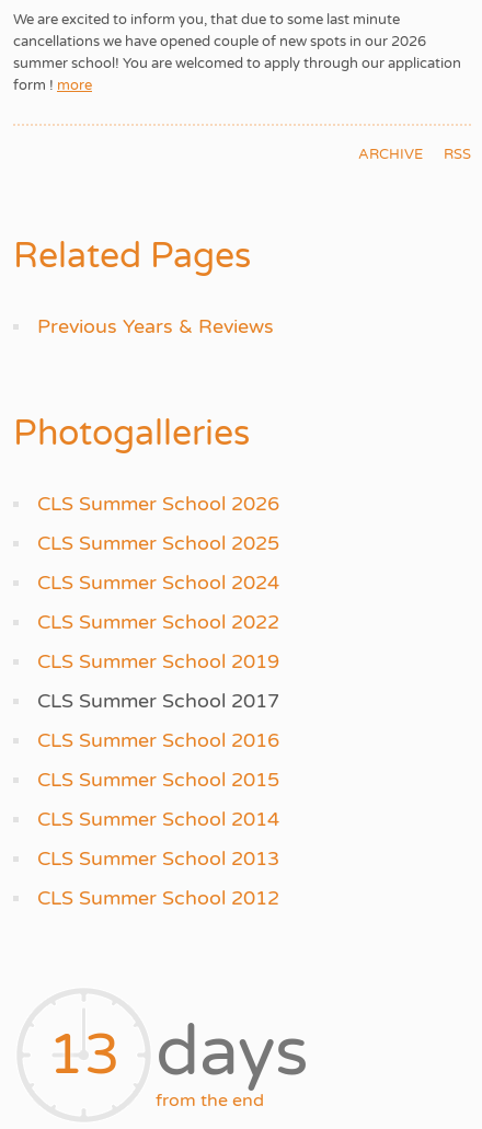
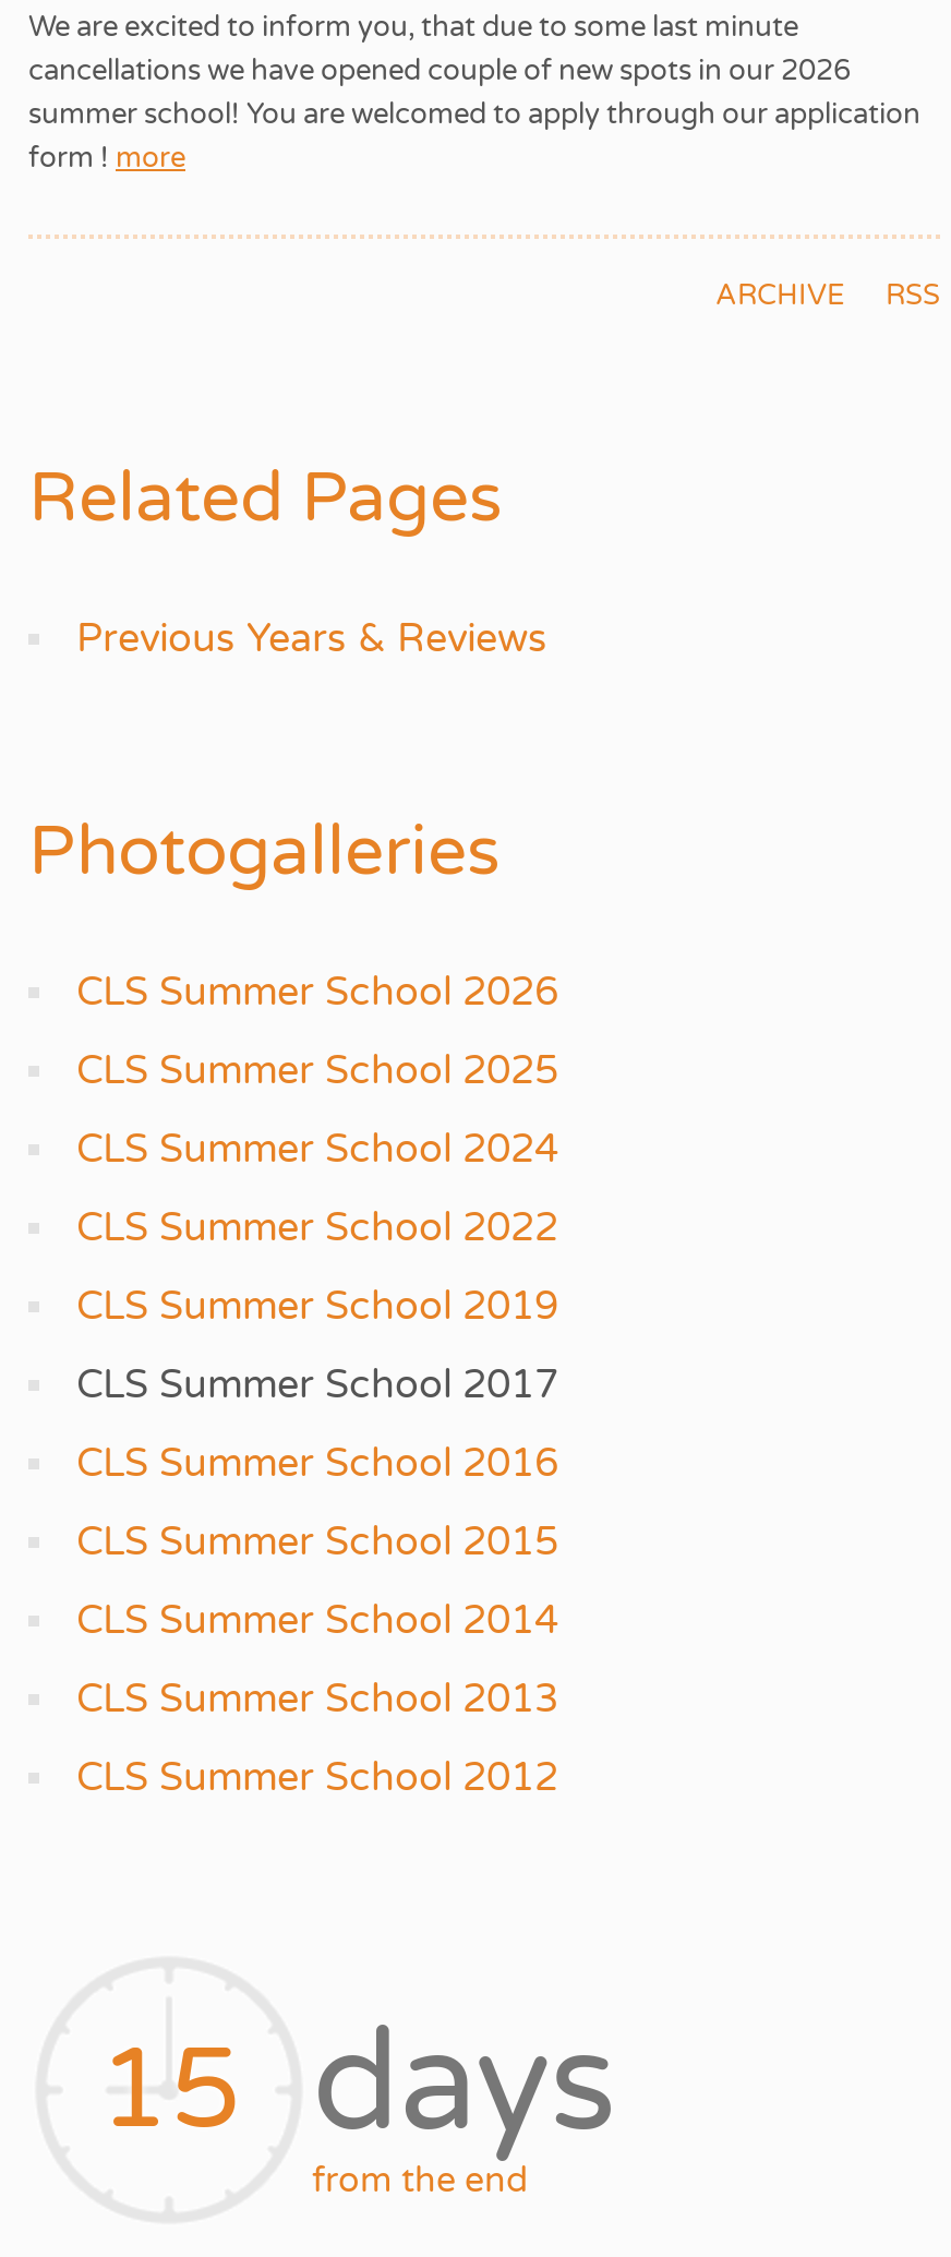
- 13 days
+ 15 days
